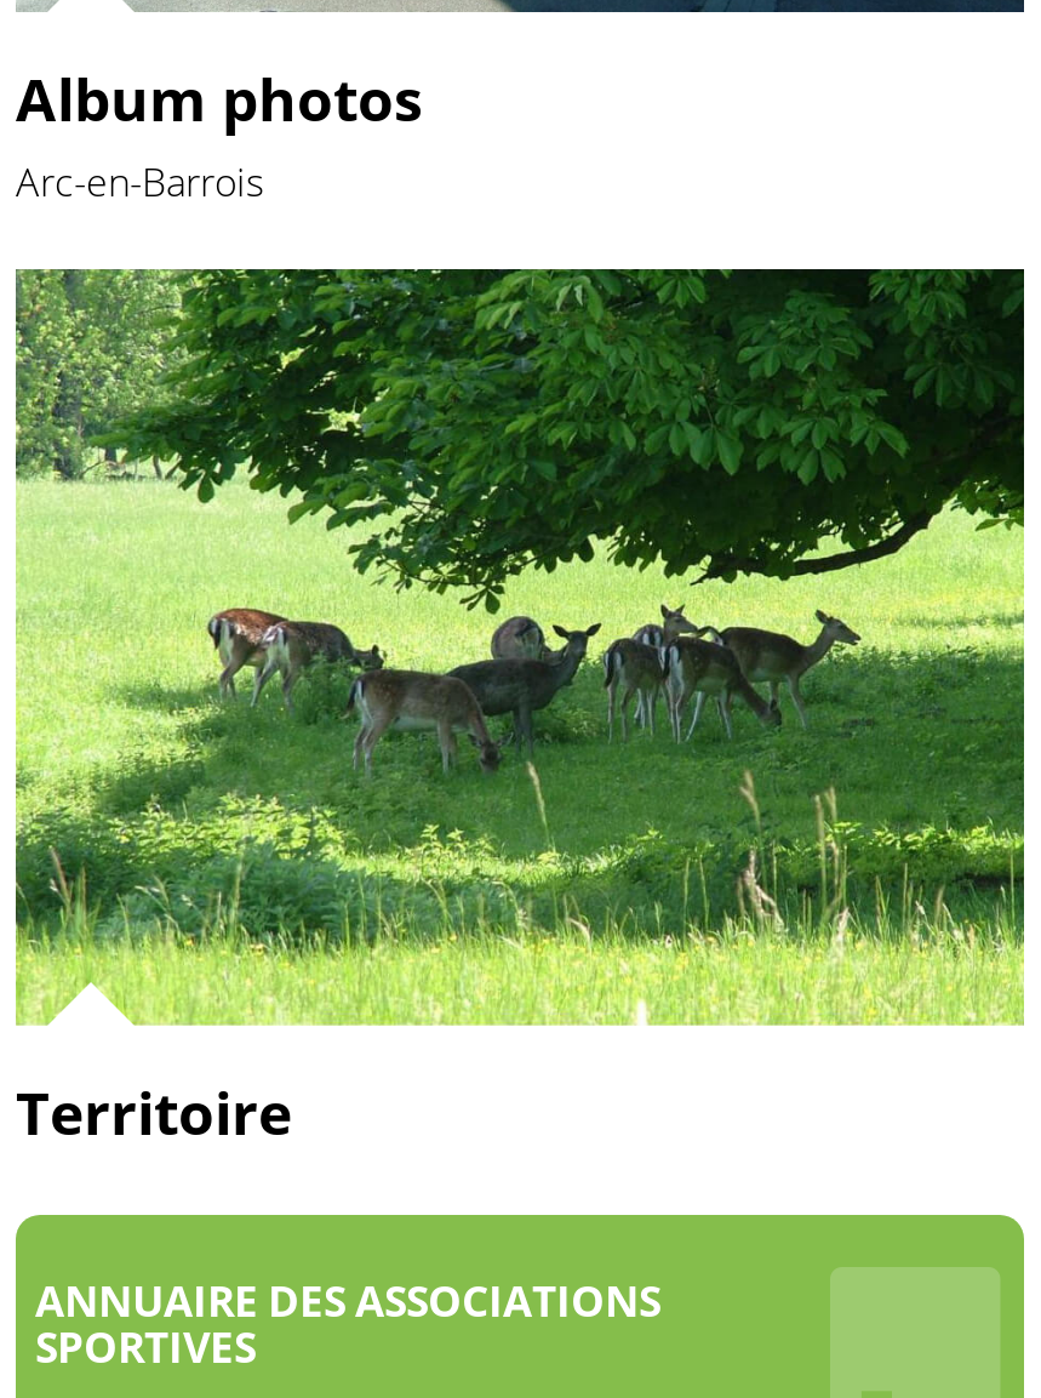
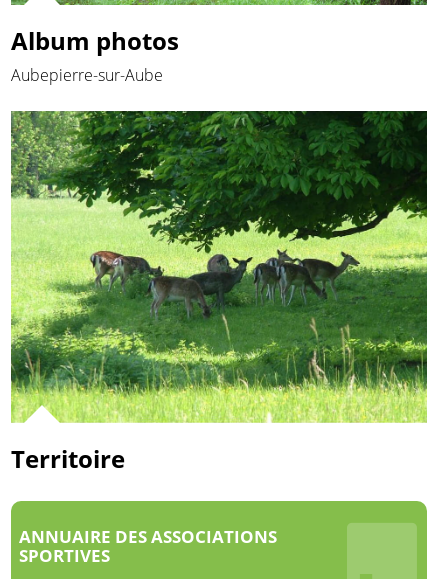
- Arc-en-Barrois
+ Aubepierre-sur-Aube
